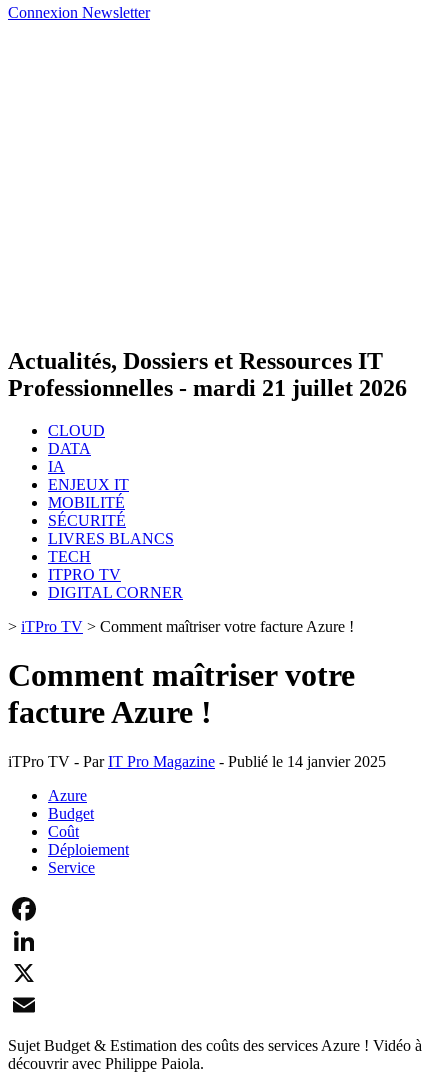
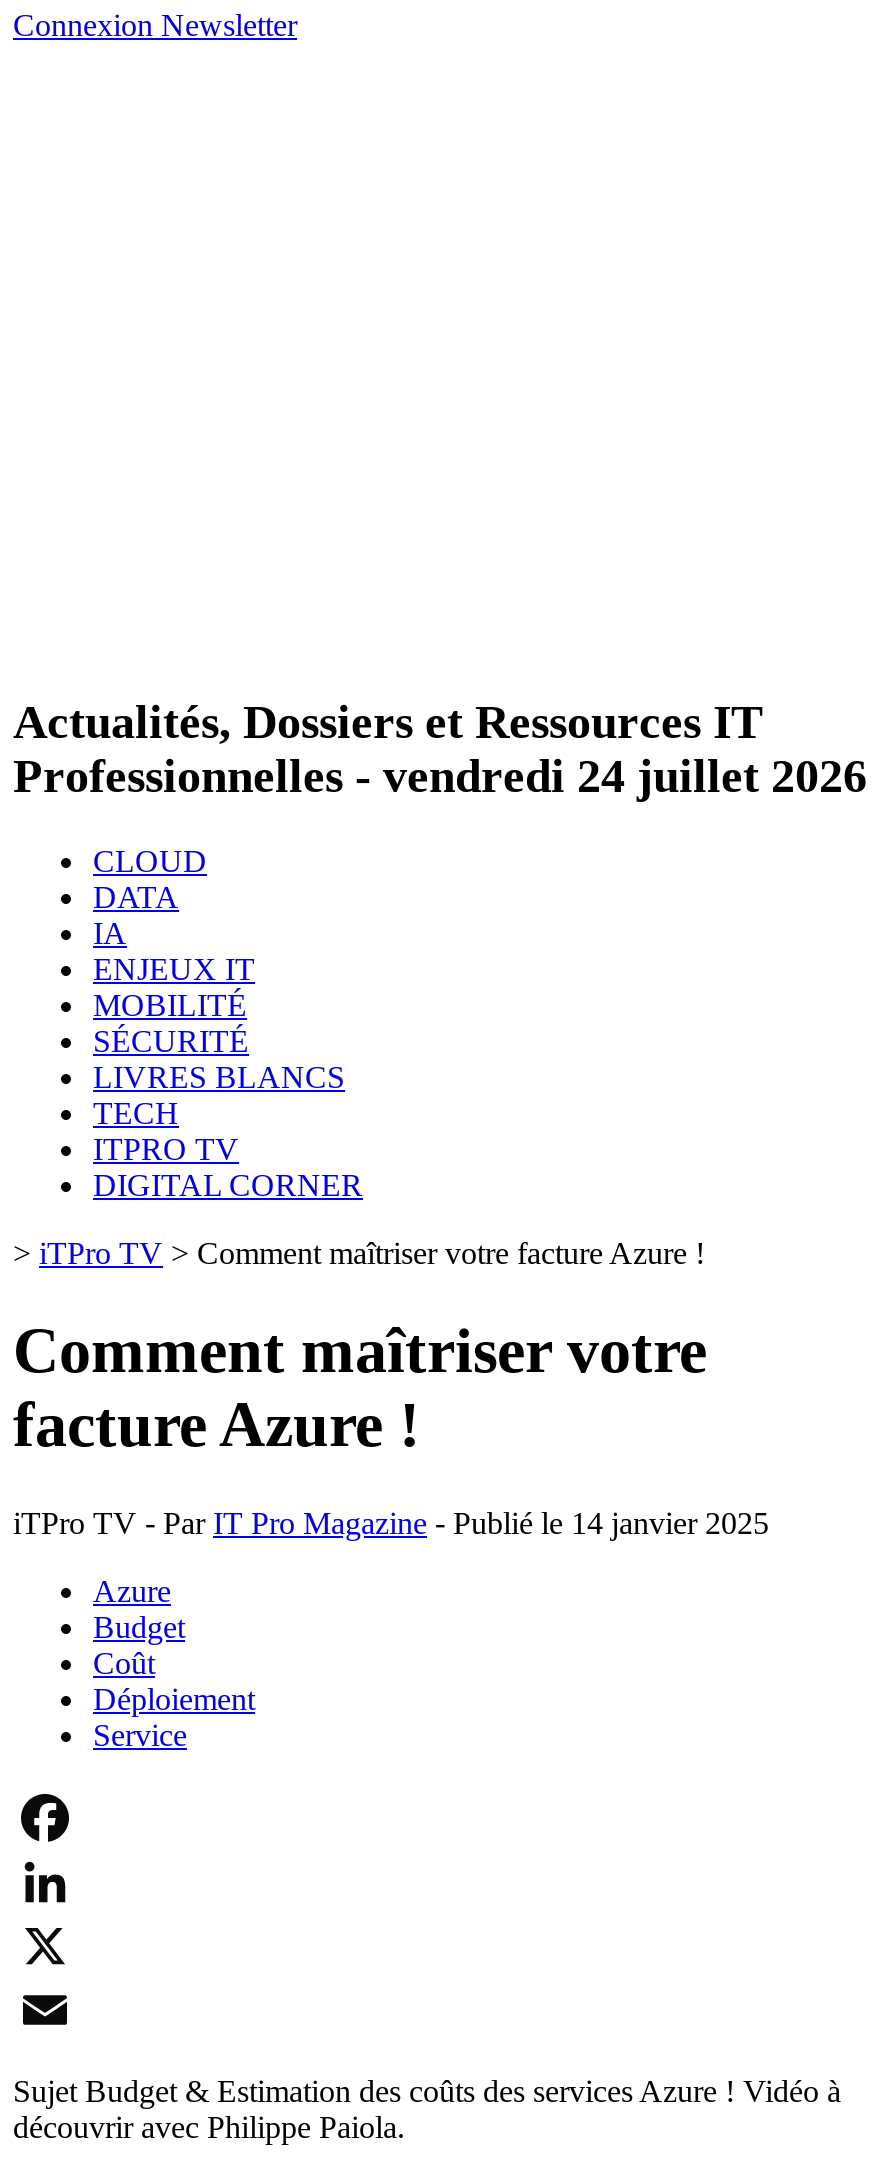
- Professionnelles - mardi 21 juillet 2026
+ Professionnelles - vendredi 24 juillet 2026
